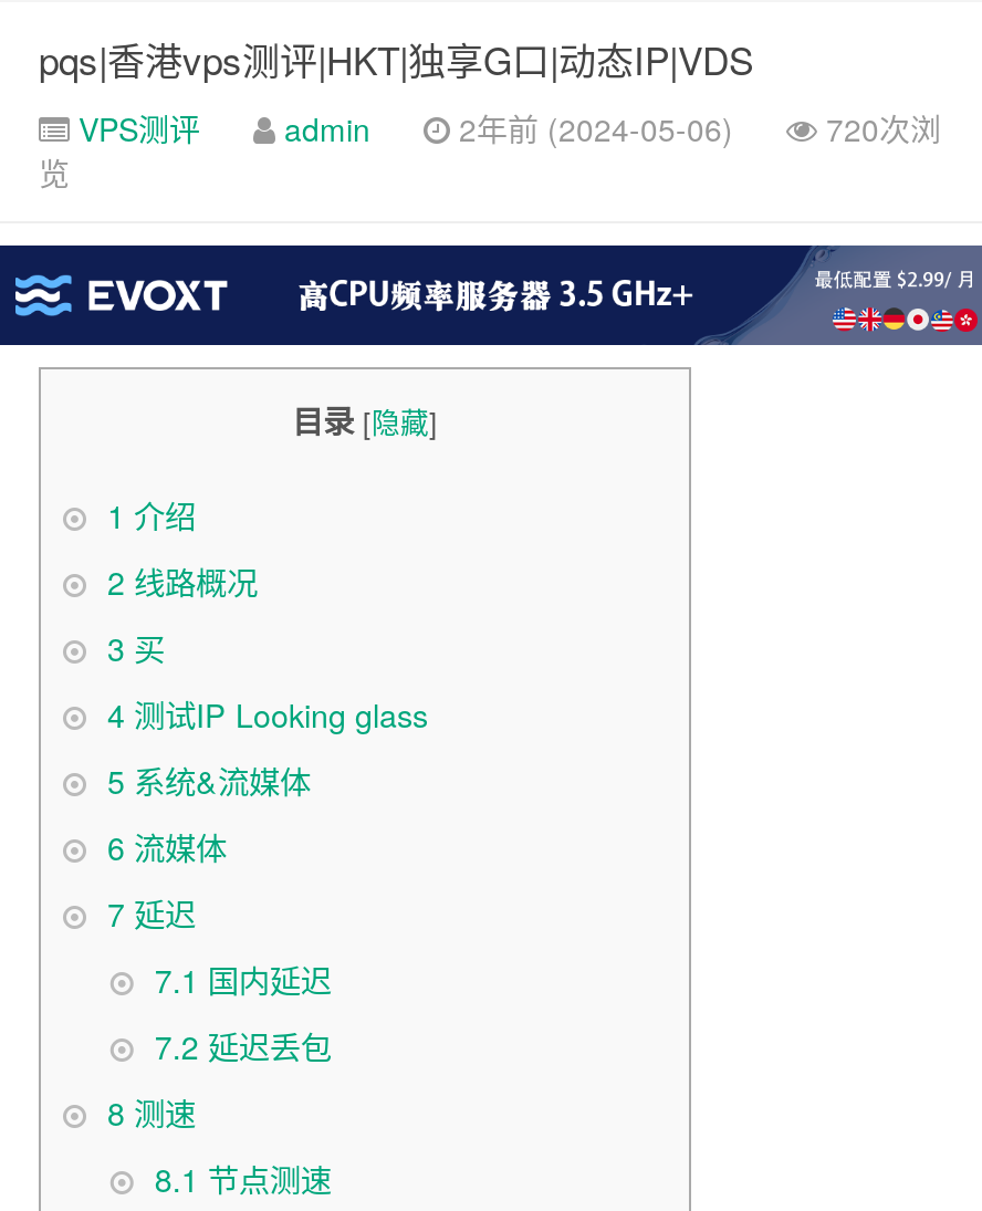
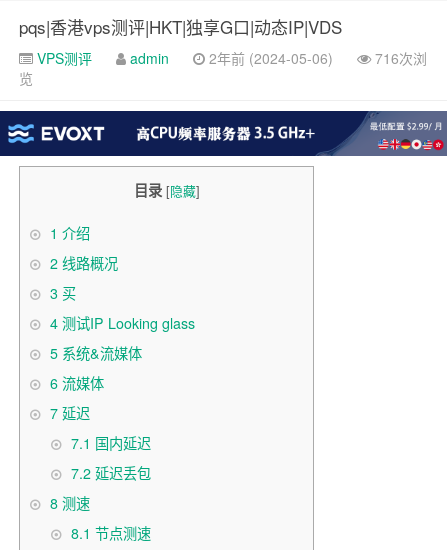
- 720次浏
+ 716次浏
